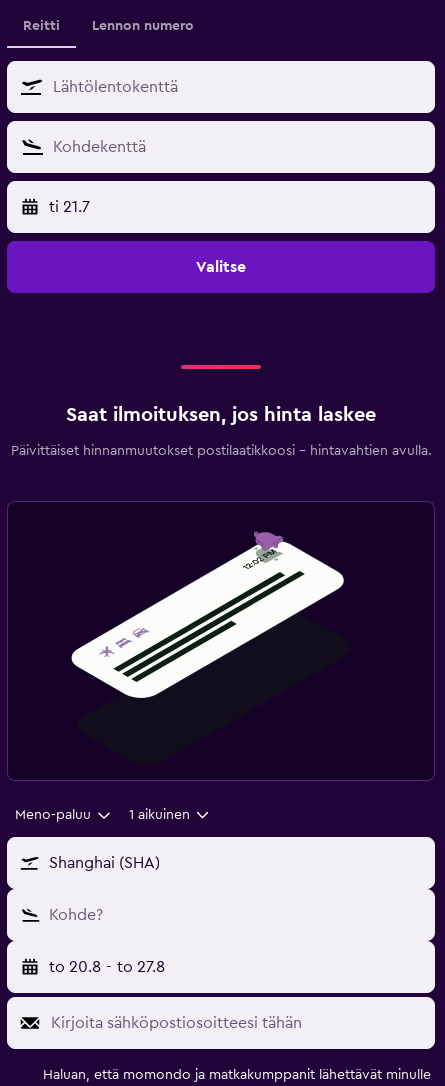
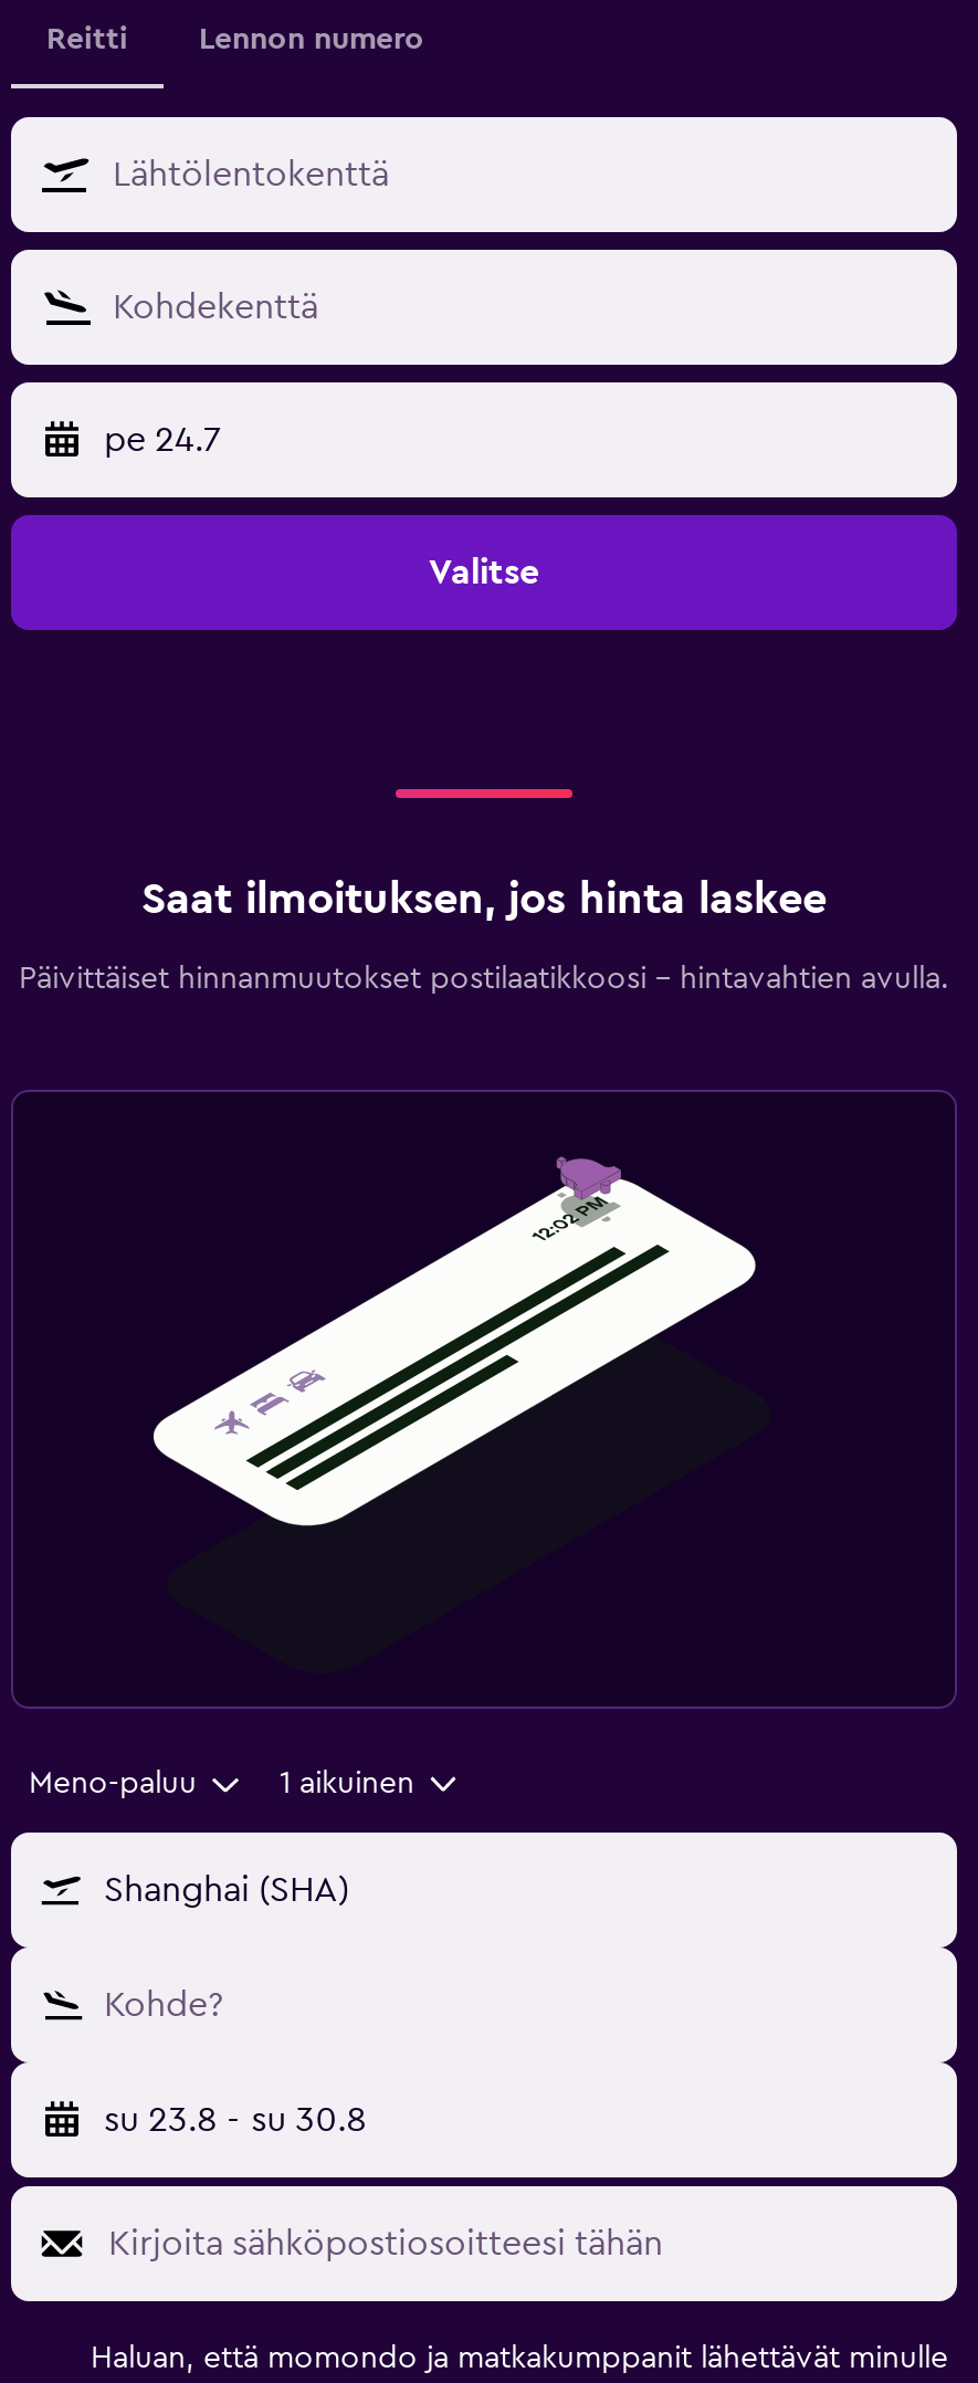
- ti 21.7
+ pe 24.7

- to 20.8 - to 27.8
+ su 23.8 - su 30.8
